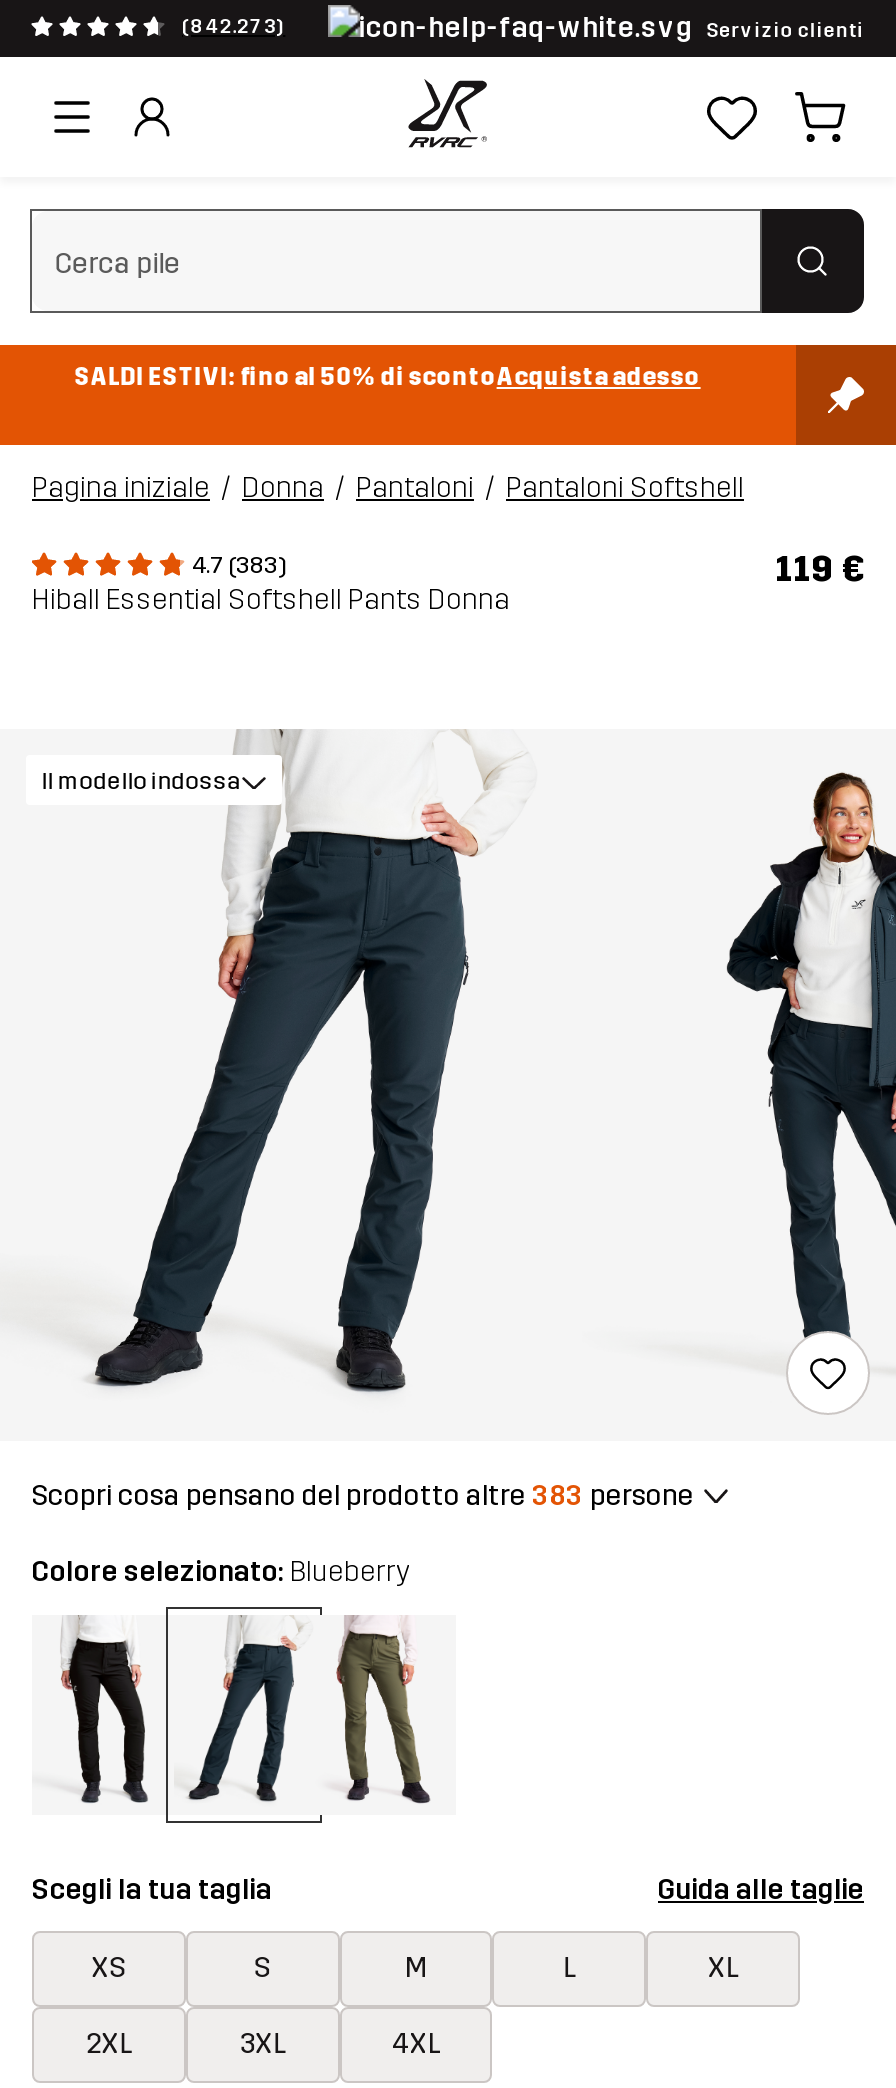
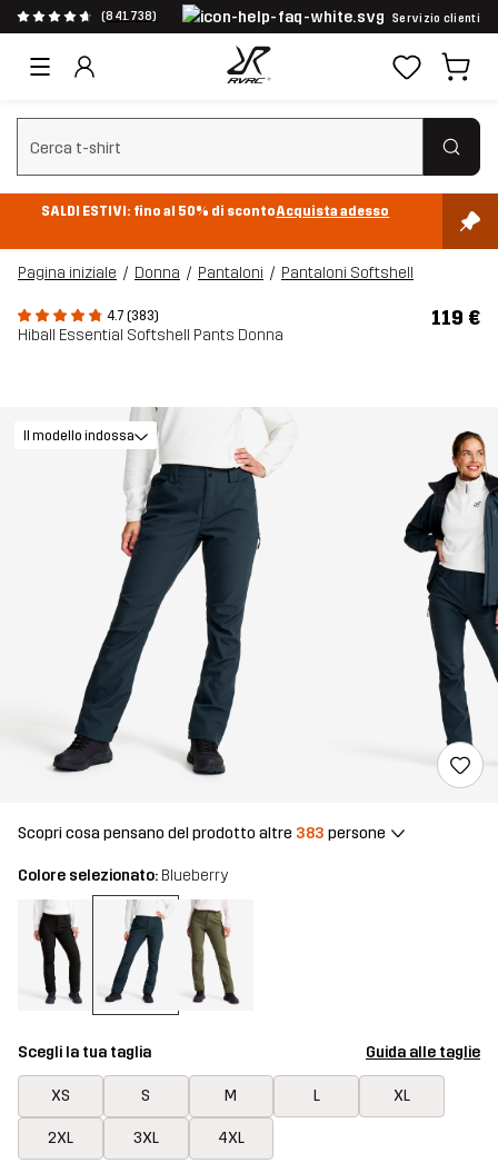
- (842.273)
+ (841.738)
